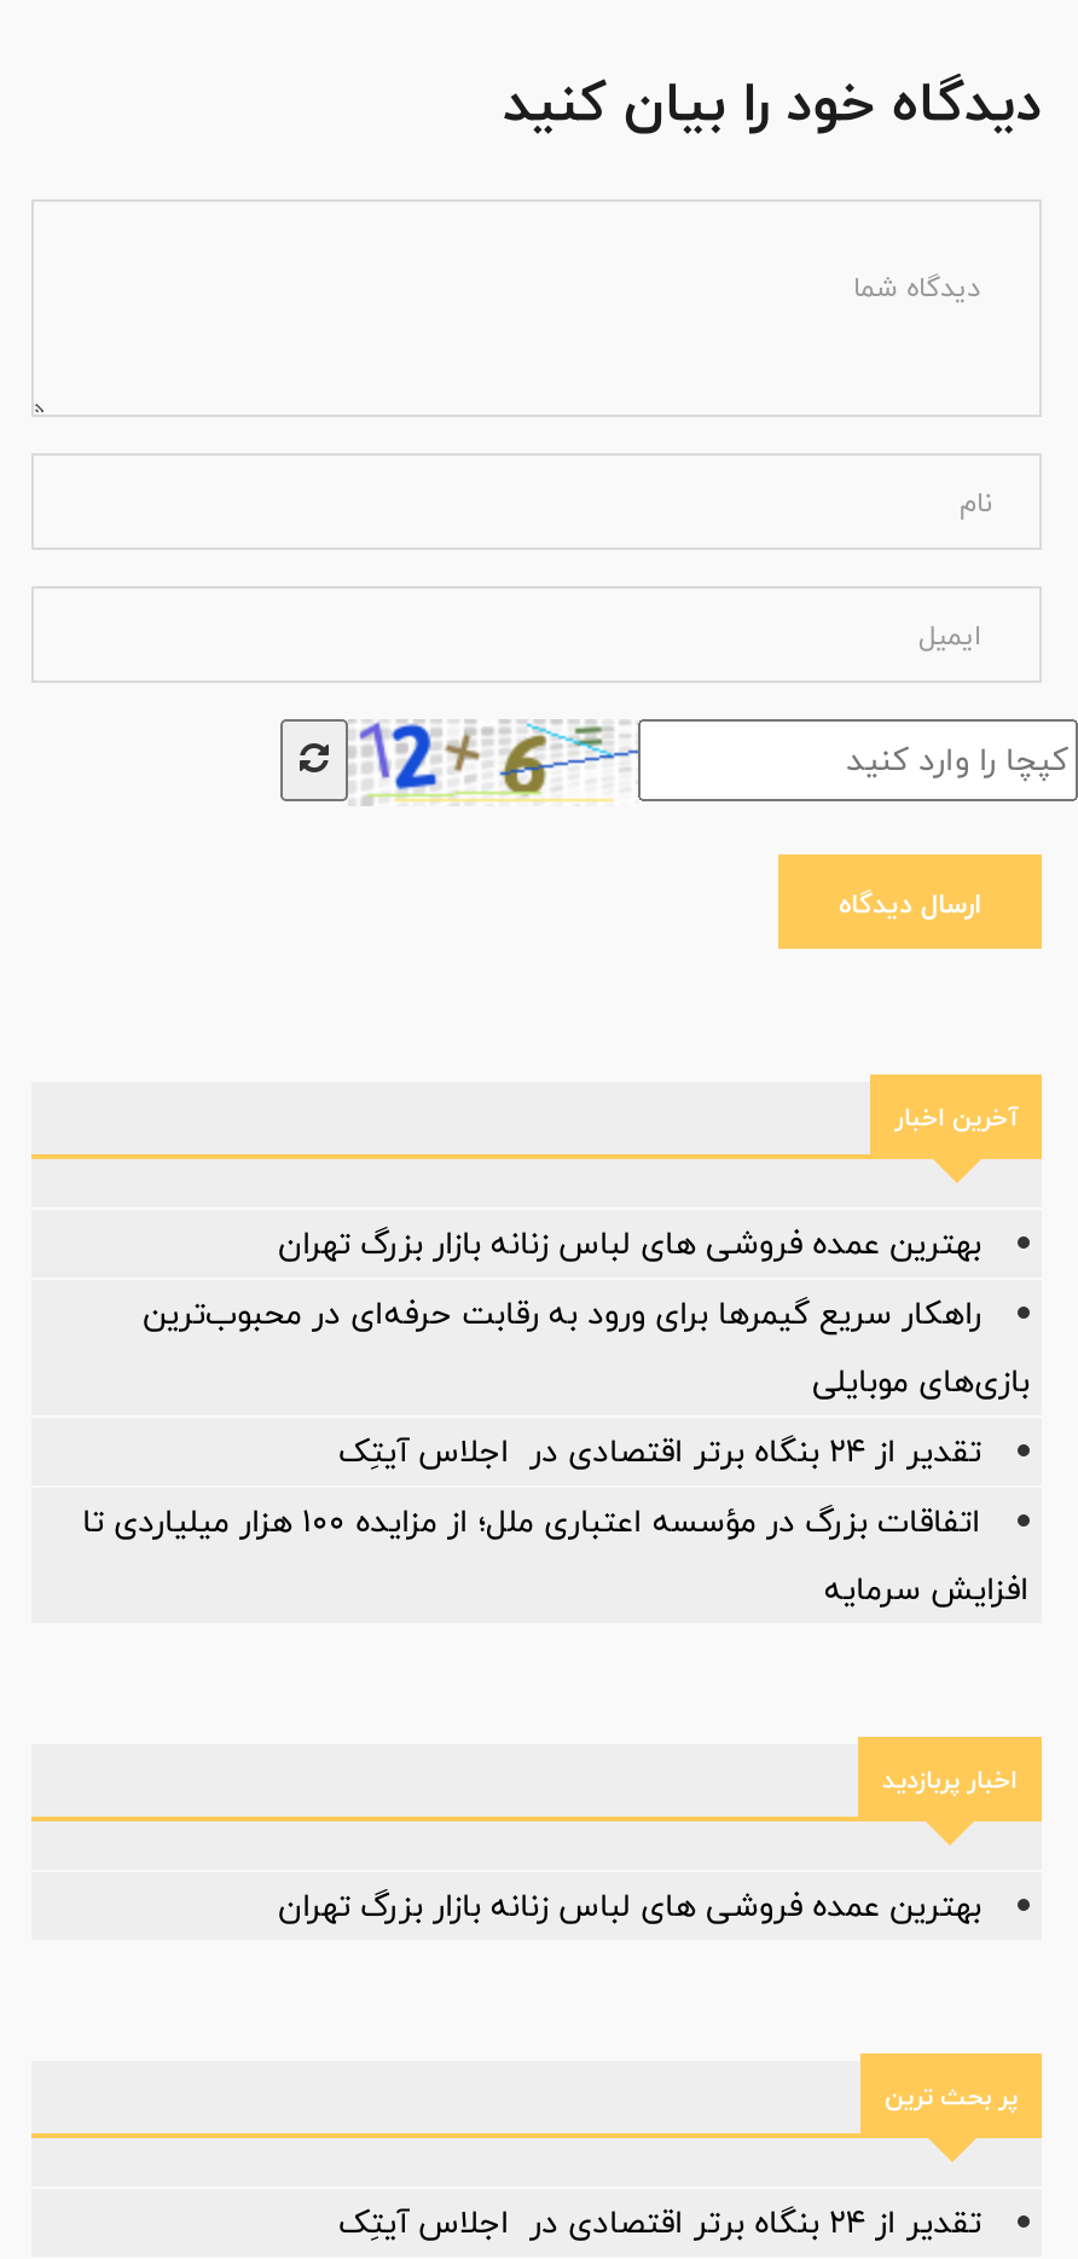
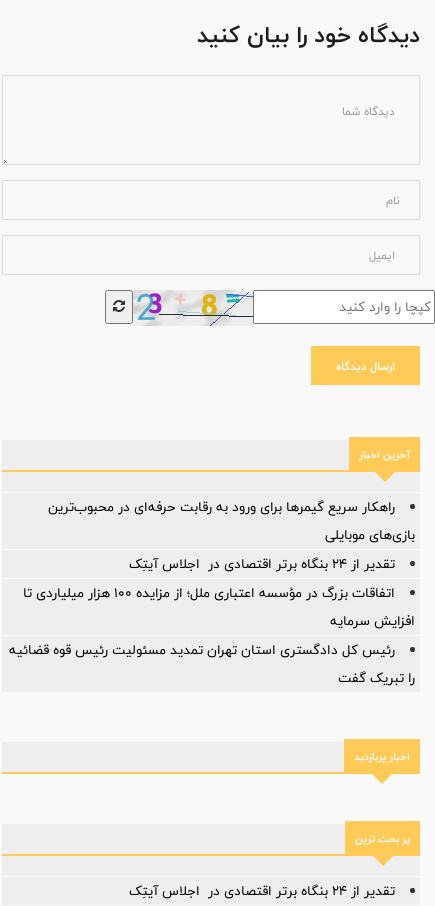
- [image]
+ [image]

- بهترین عمده فروشی های لباس زنانه بازار بزرگ تهران

+ رئیس کل دادگستری استان تهران تمدید مسئولیت رئیس قوه قضائیه
+ را تبریک گفت

moved down: اخبار پربازدید

- بهترین عمده فروشی های لباس زنانه بازار بزرگ تهران
